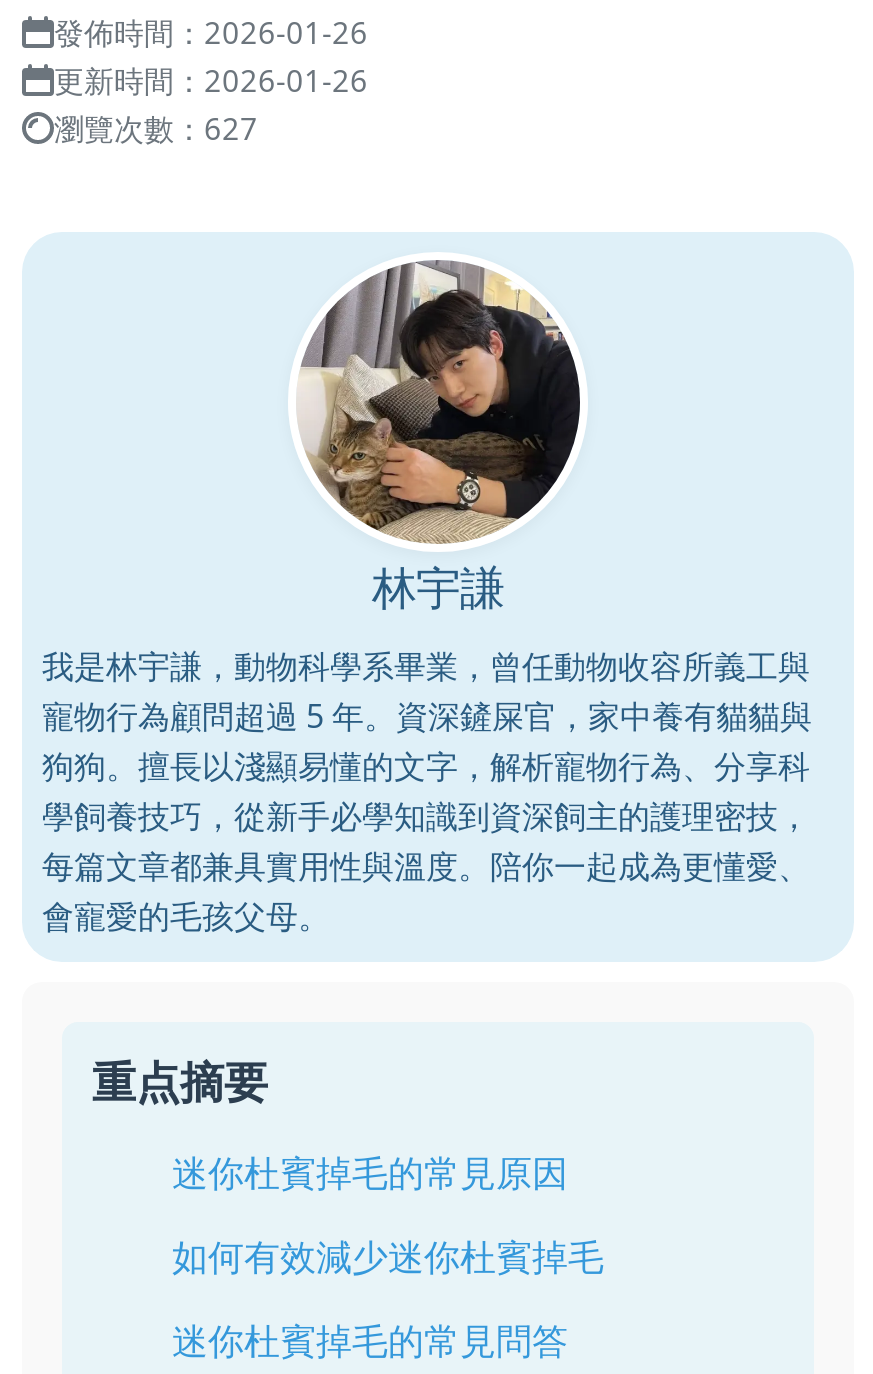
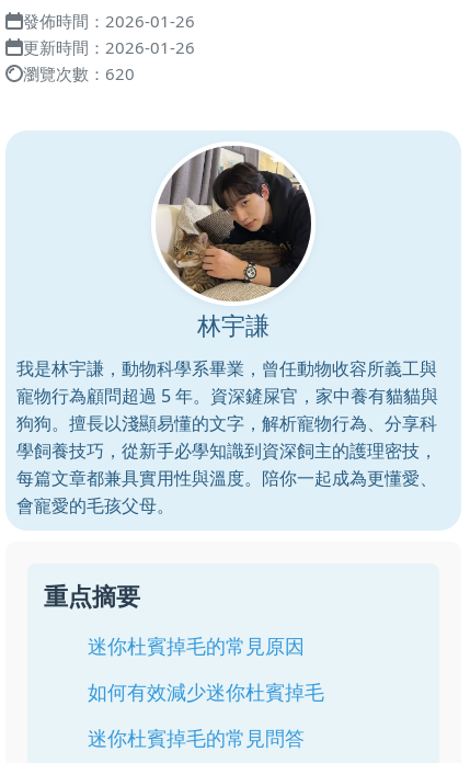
- 瀏覽次數：627
+ 瀏覽次數：620
